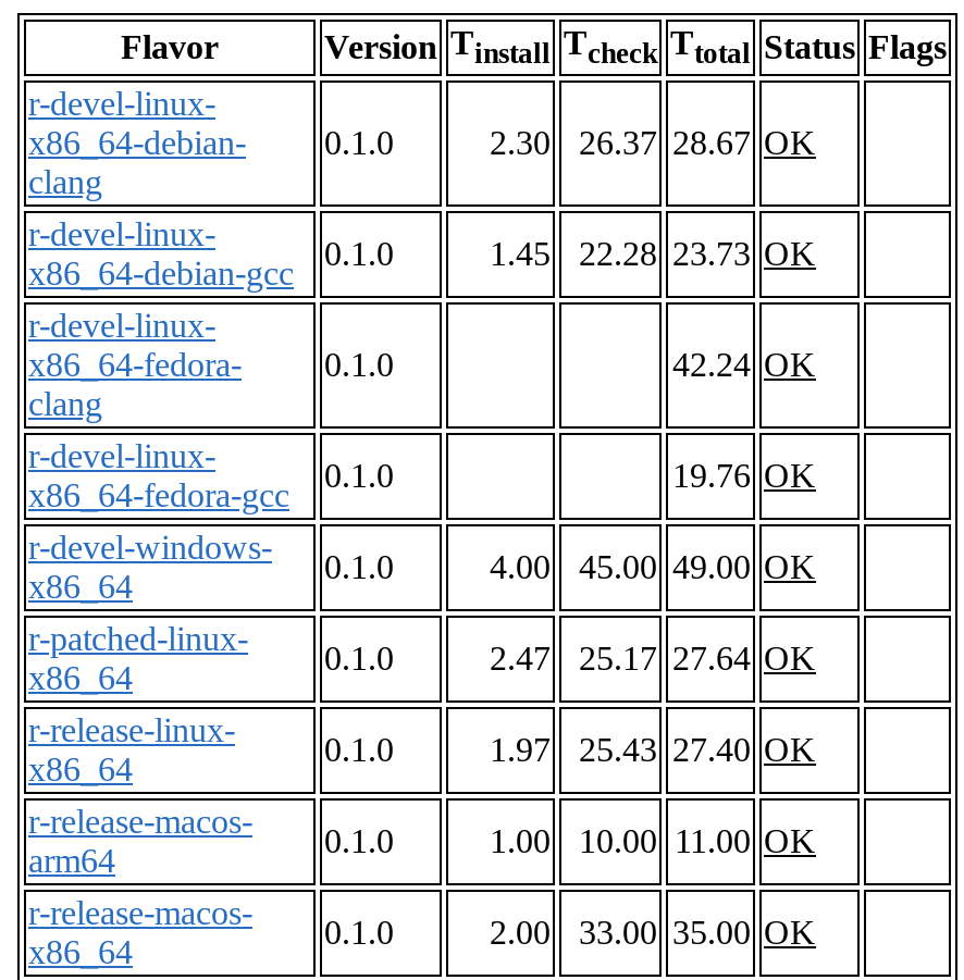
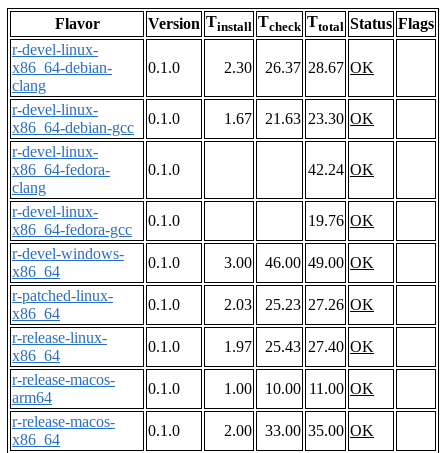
- 1.45
+ 1.67

- 22.28 23.73 OK
+ 21.63 23.30 OK

- 4.00
+ 3.00

- 45.00 49.00 OK
+ 46.00 49.00 OK

- 2.47
+ 2.03

- 25.17 27.64 OK
+ 25.23 27.26 OK
